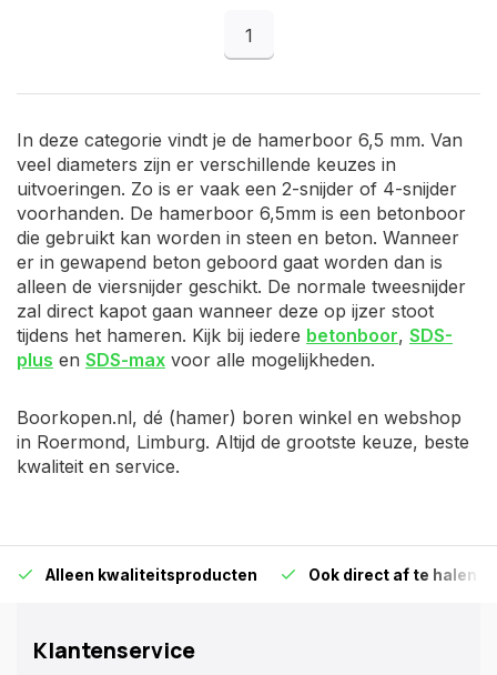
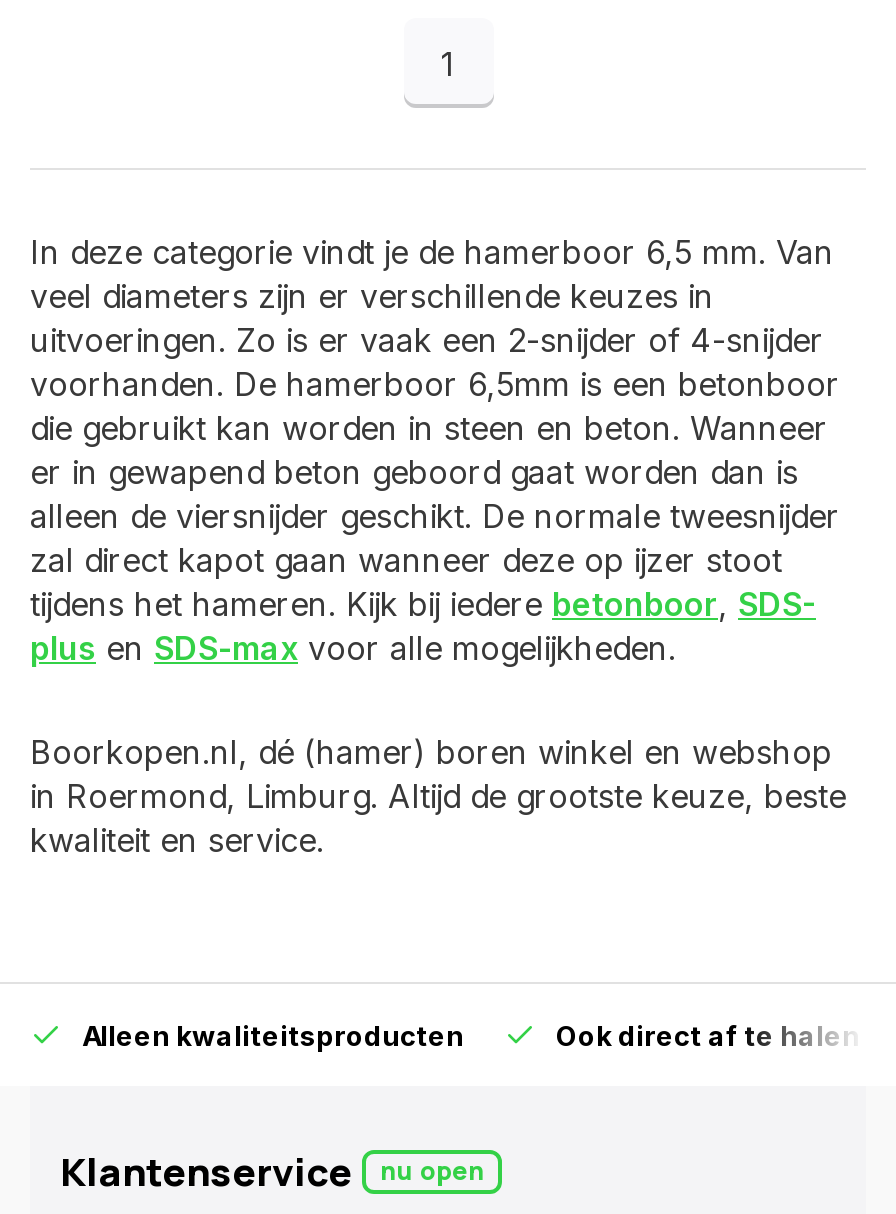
+ nu open
